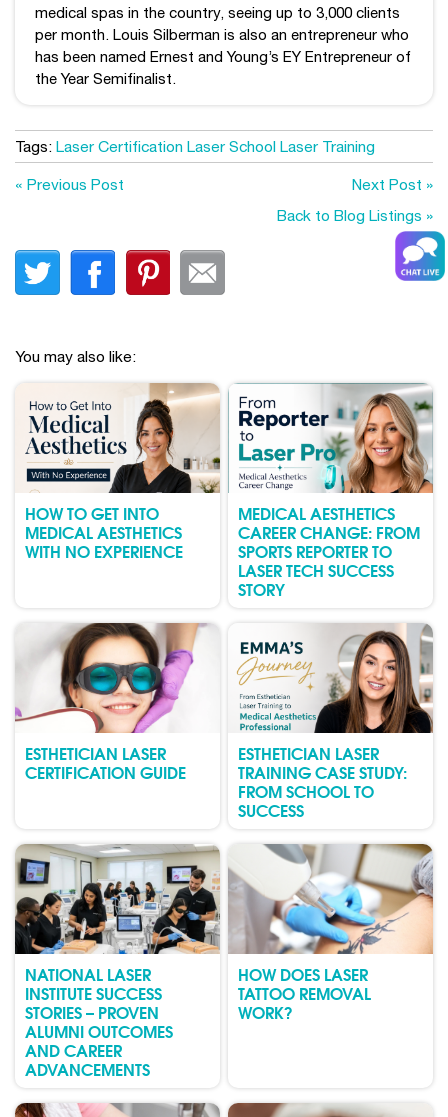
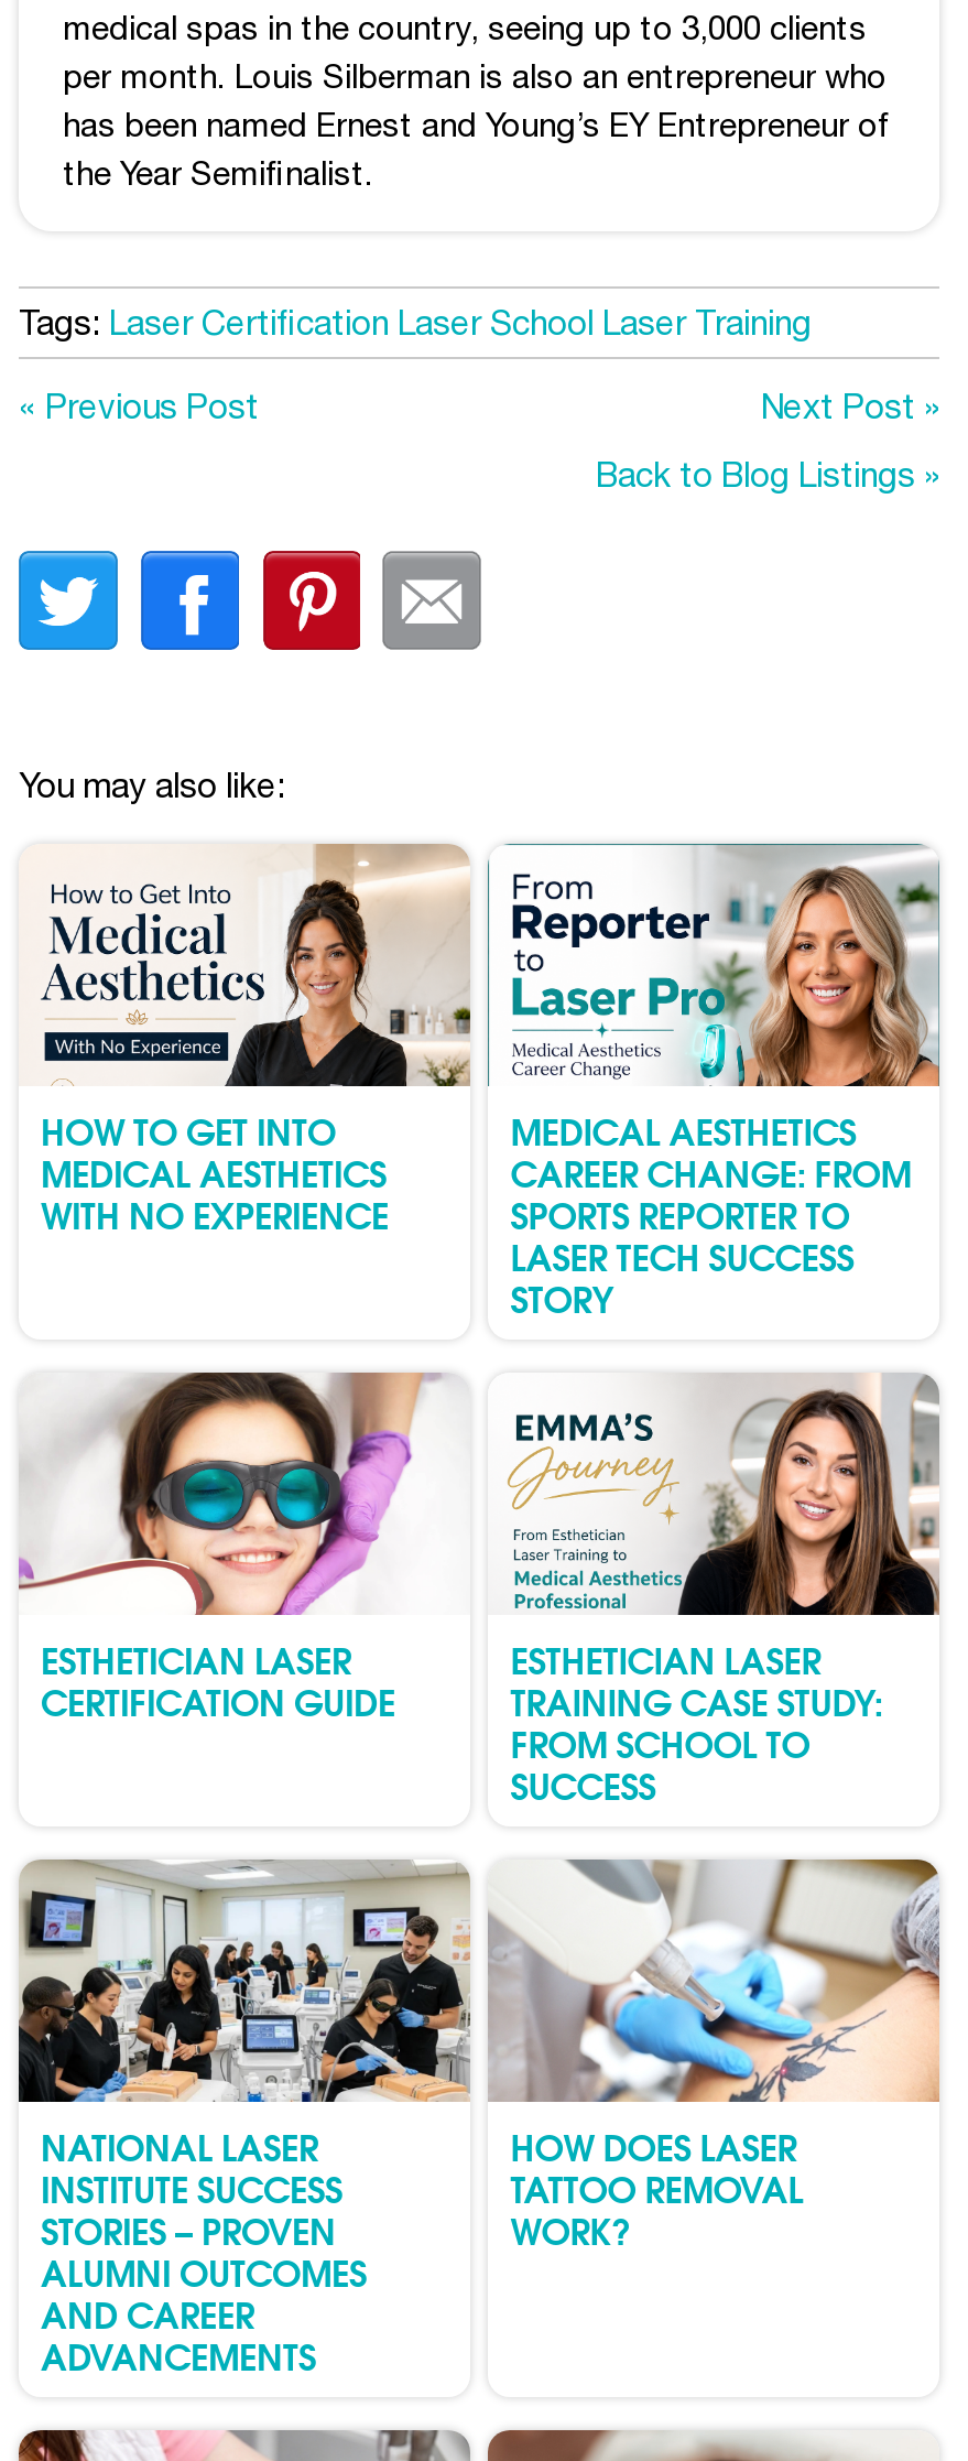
- [image]
